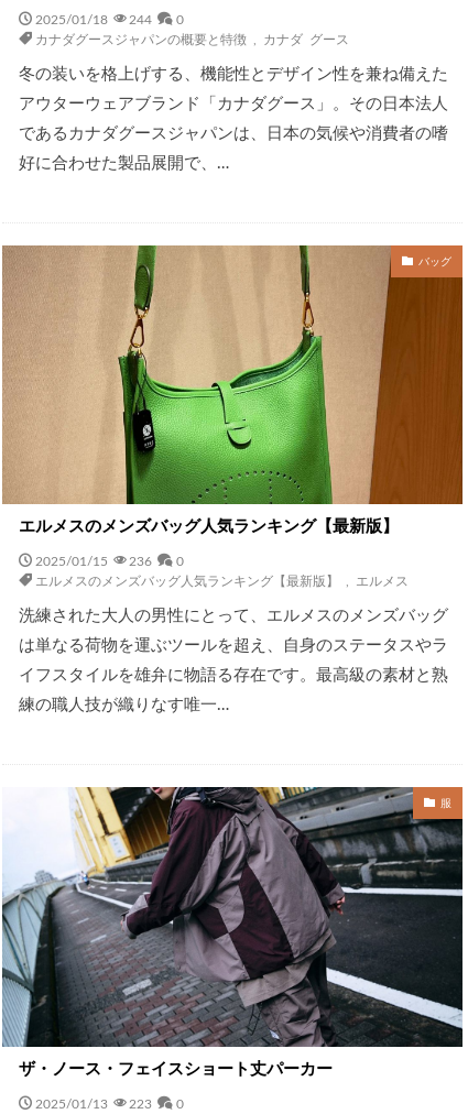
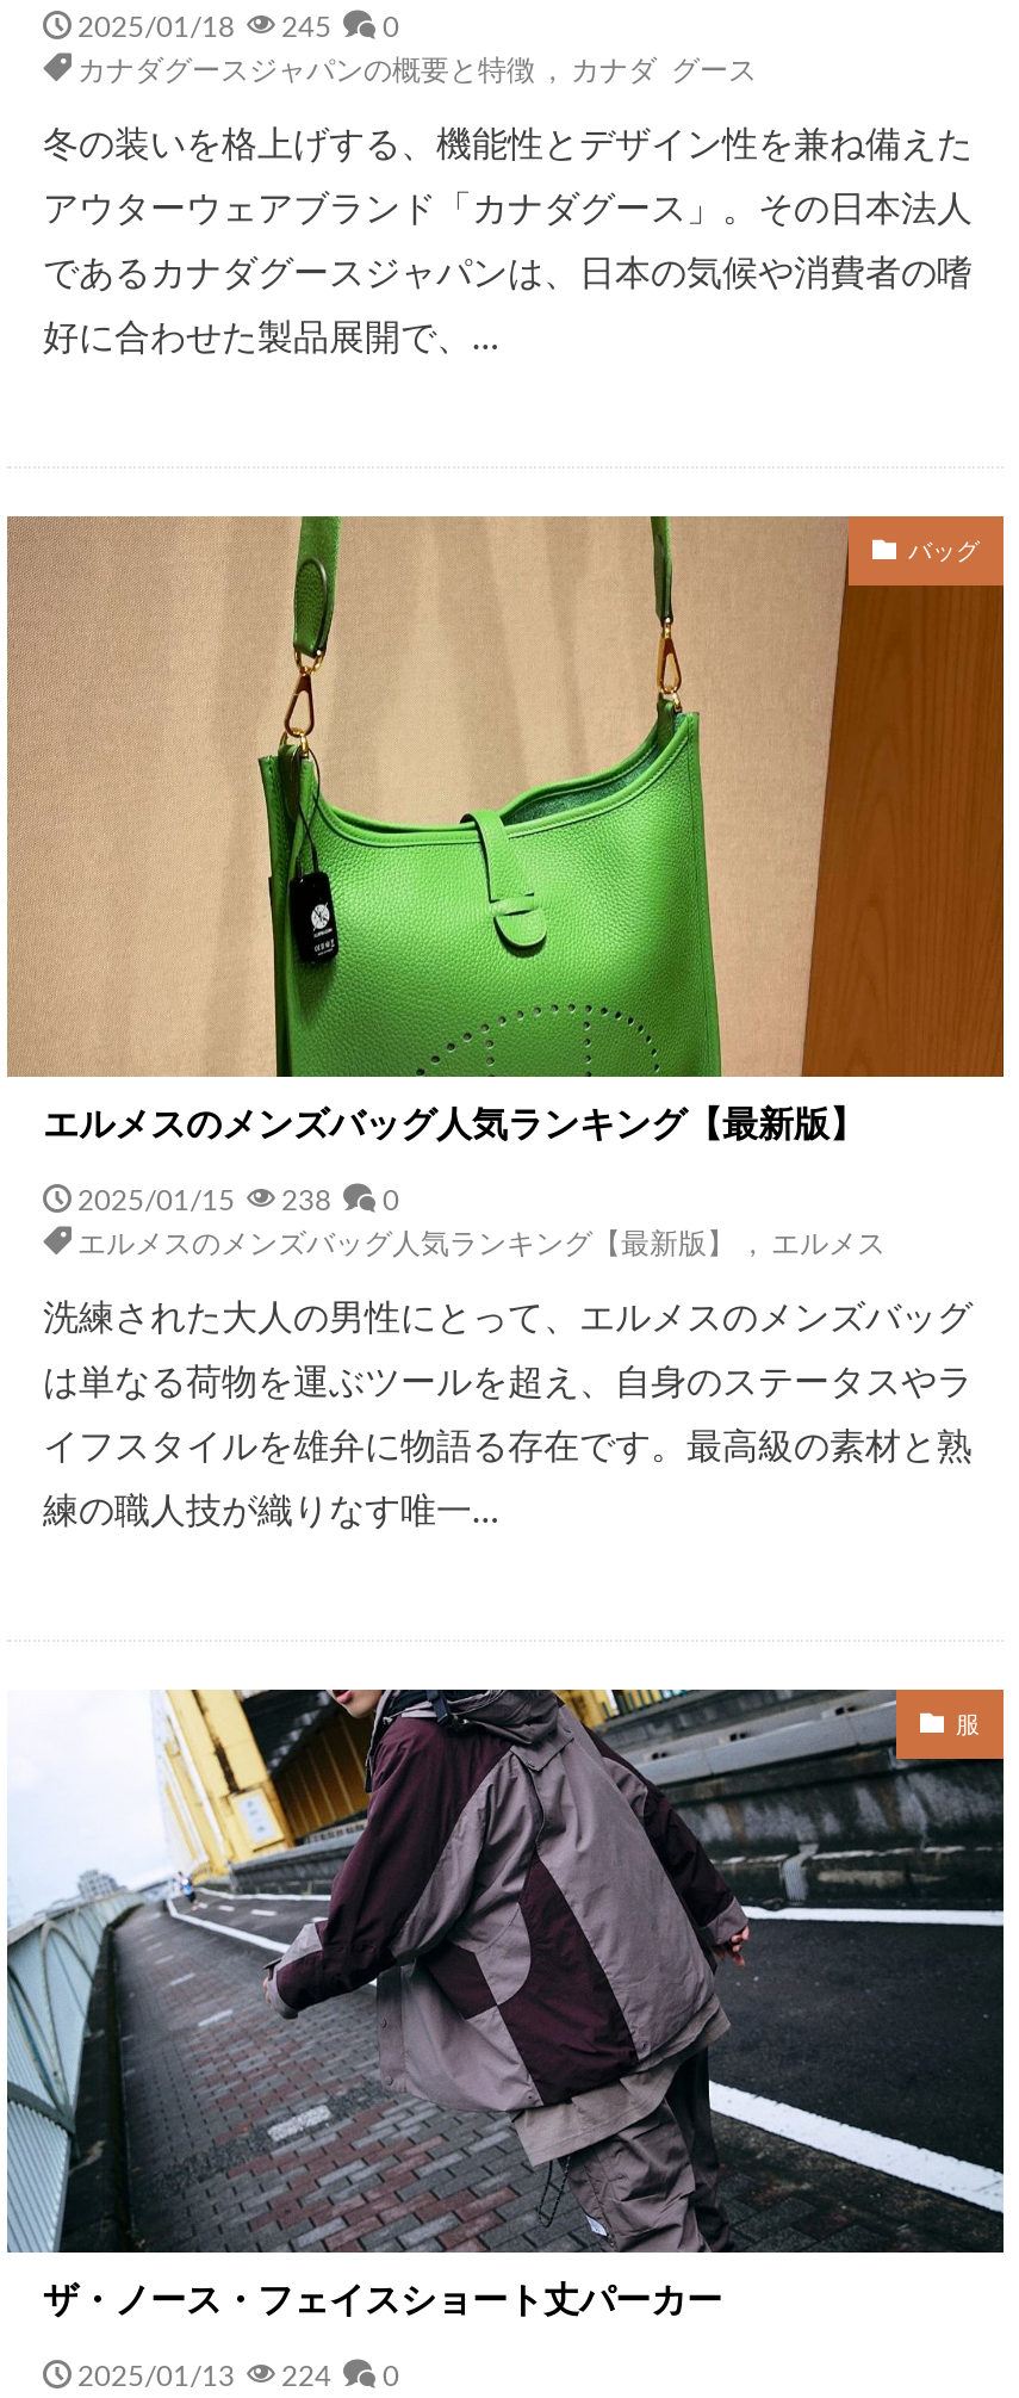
- 2025/01/18 244 0
+ 2025/01/18 245 0

- 2025/01/15 236 0
+ 2025/01/15 238 0

- 2025/01/13 223 0
+ 2025/01/13 224 0
